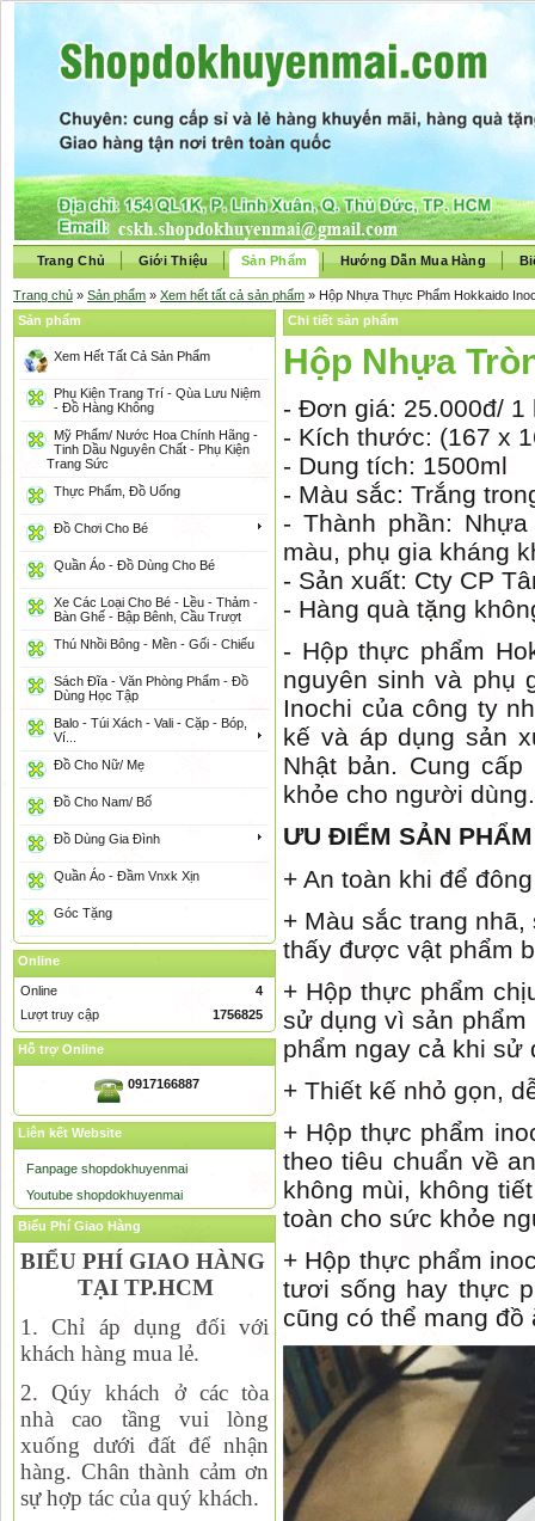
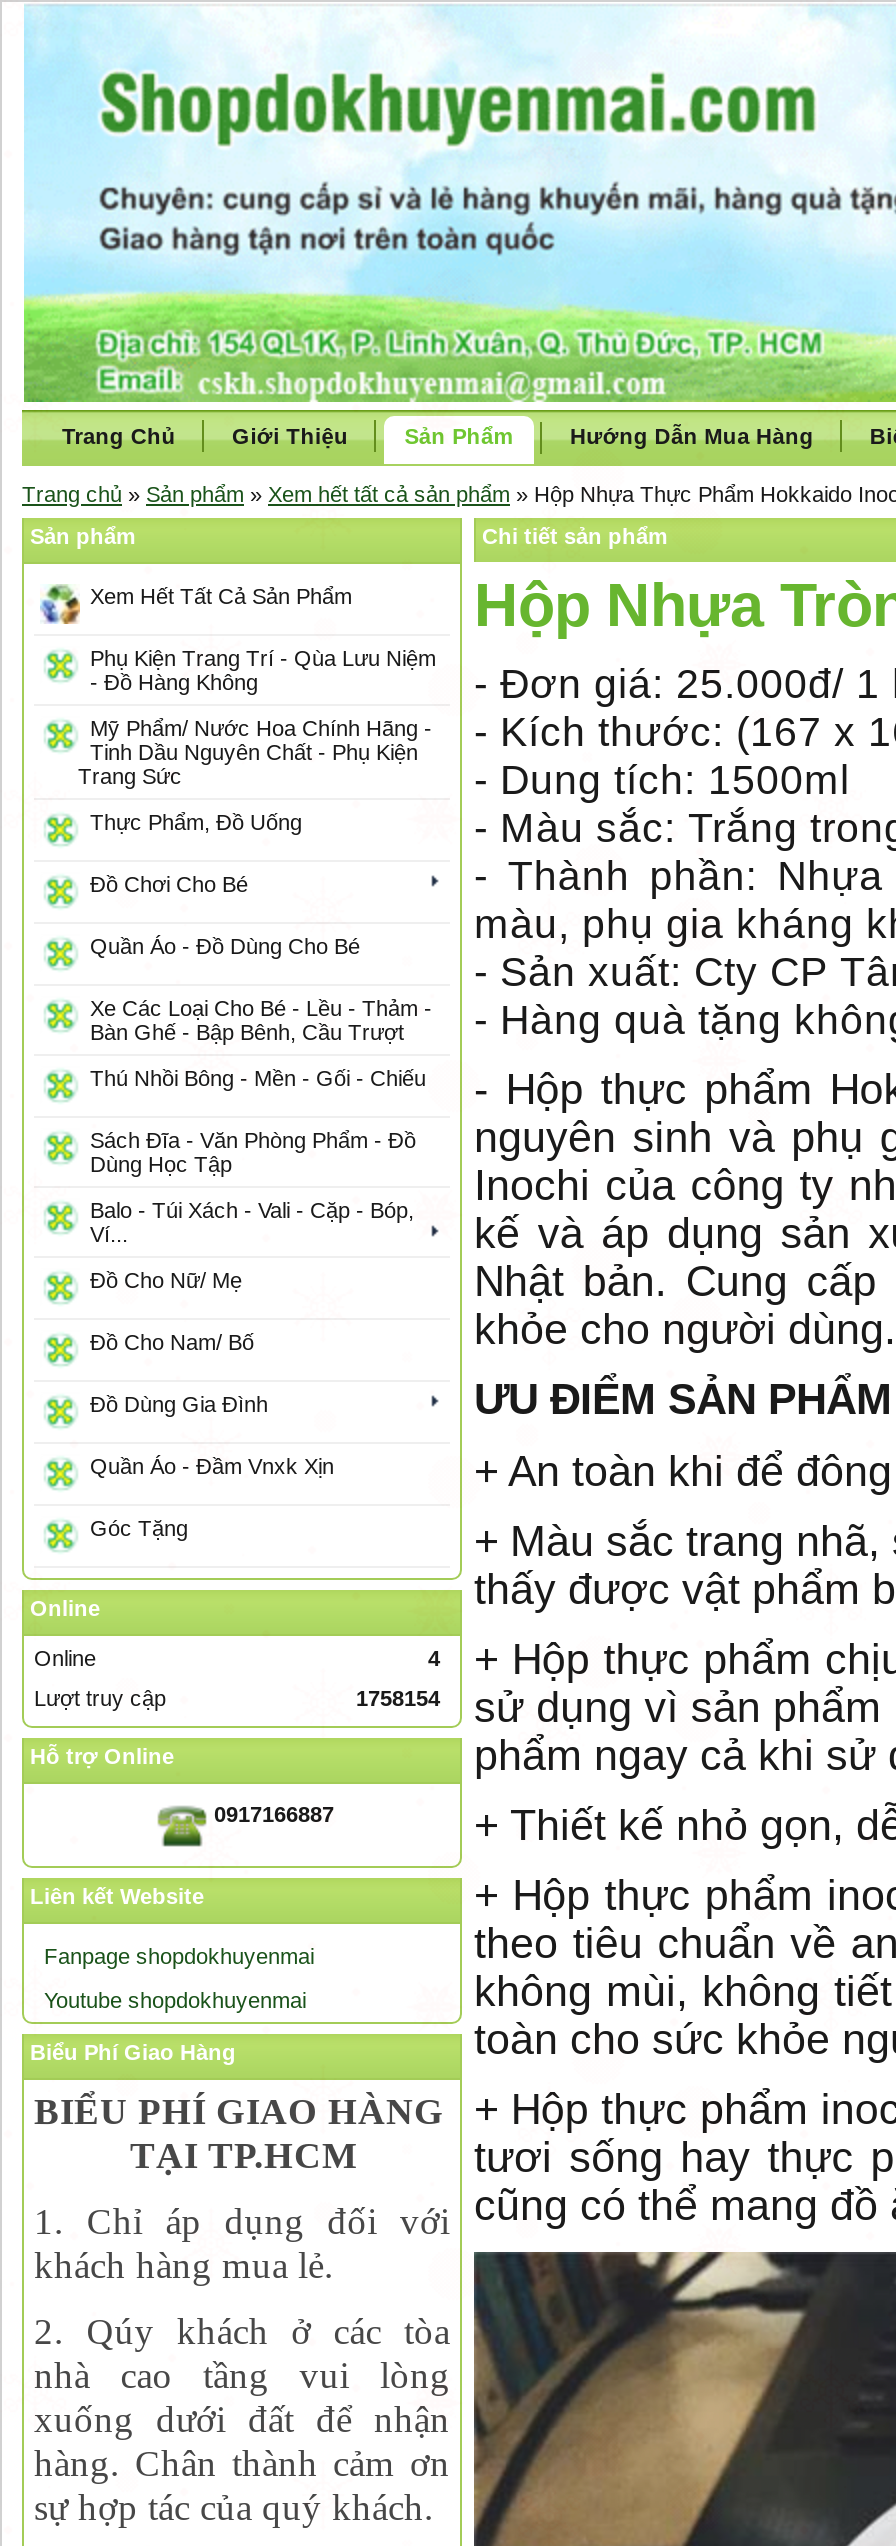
- 1756825
+ 1758154
